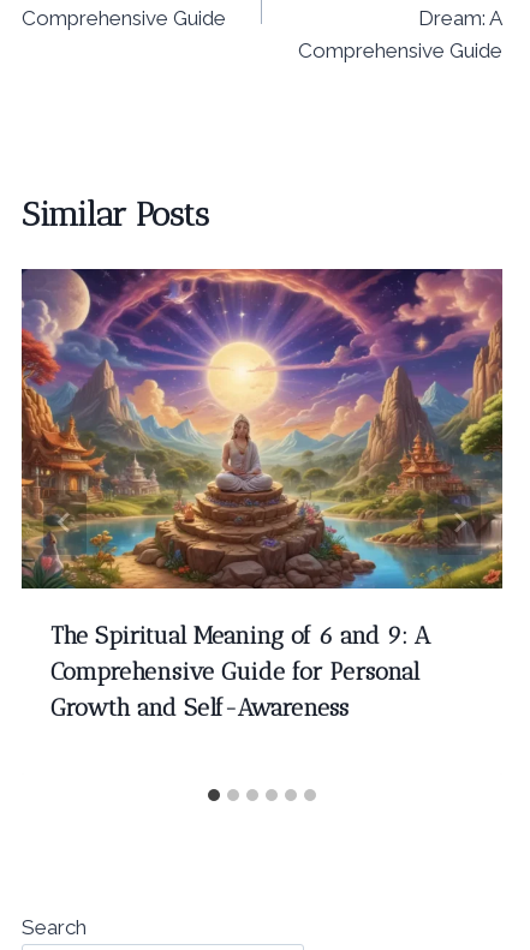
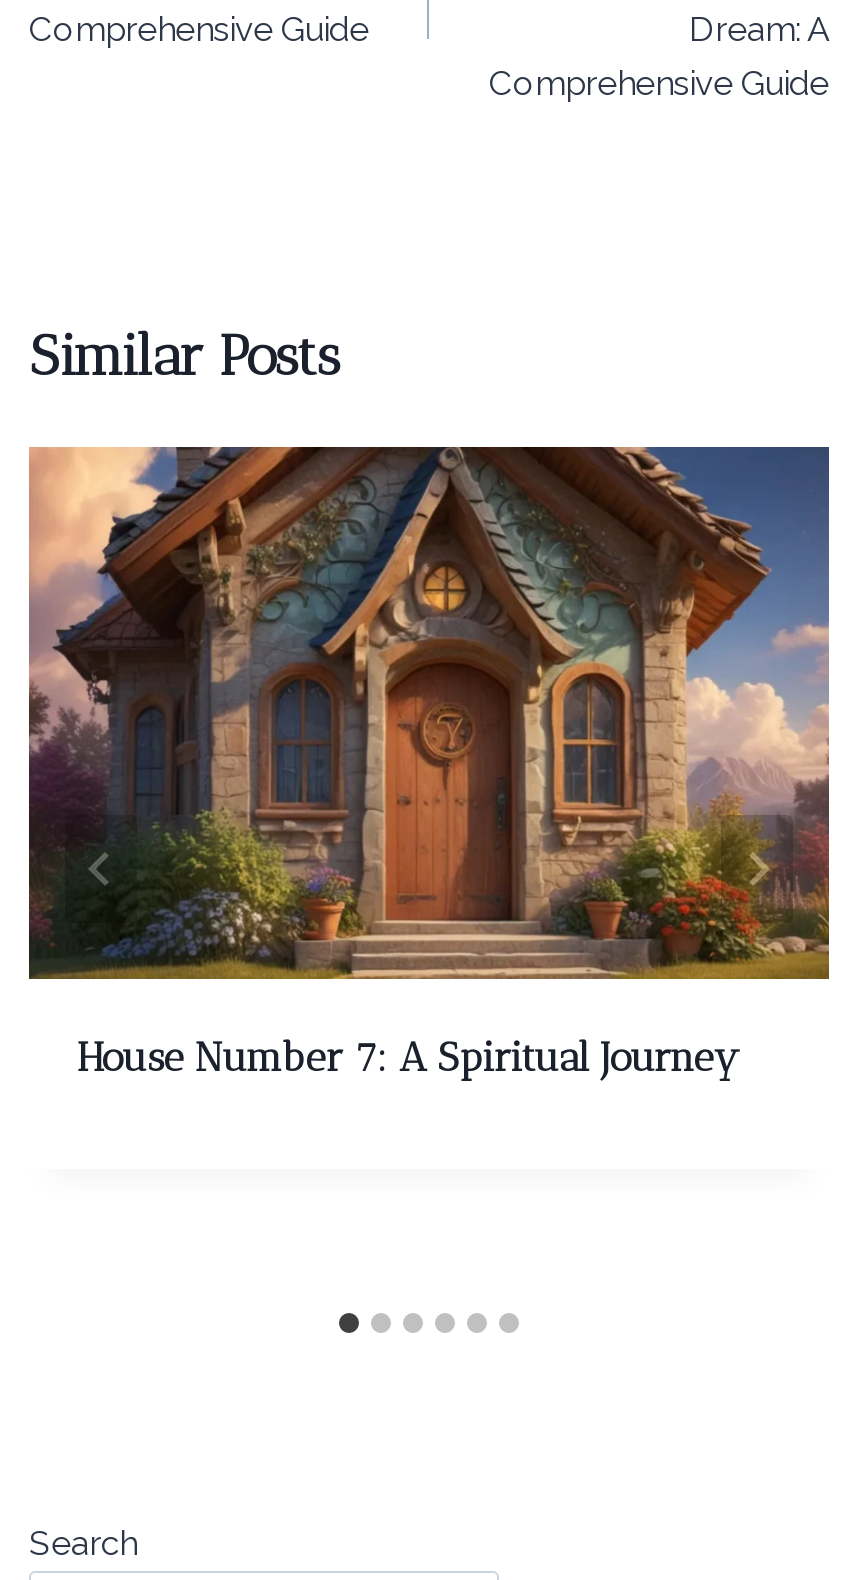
- [image]
- The Spiritual Meaning of 6 and 9: A
- Comprehensive Guide for Personal
- Growth and Self-Awareness
+ [image]
+ House Number 7: A Spiritual Journey
